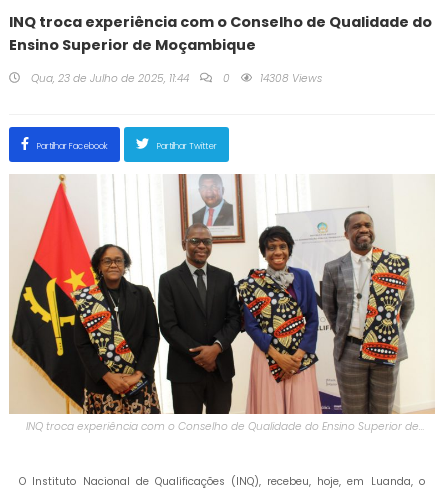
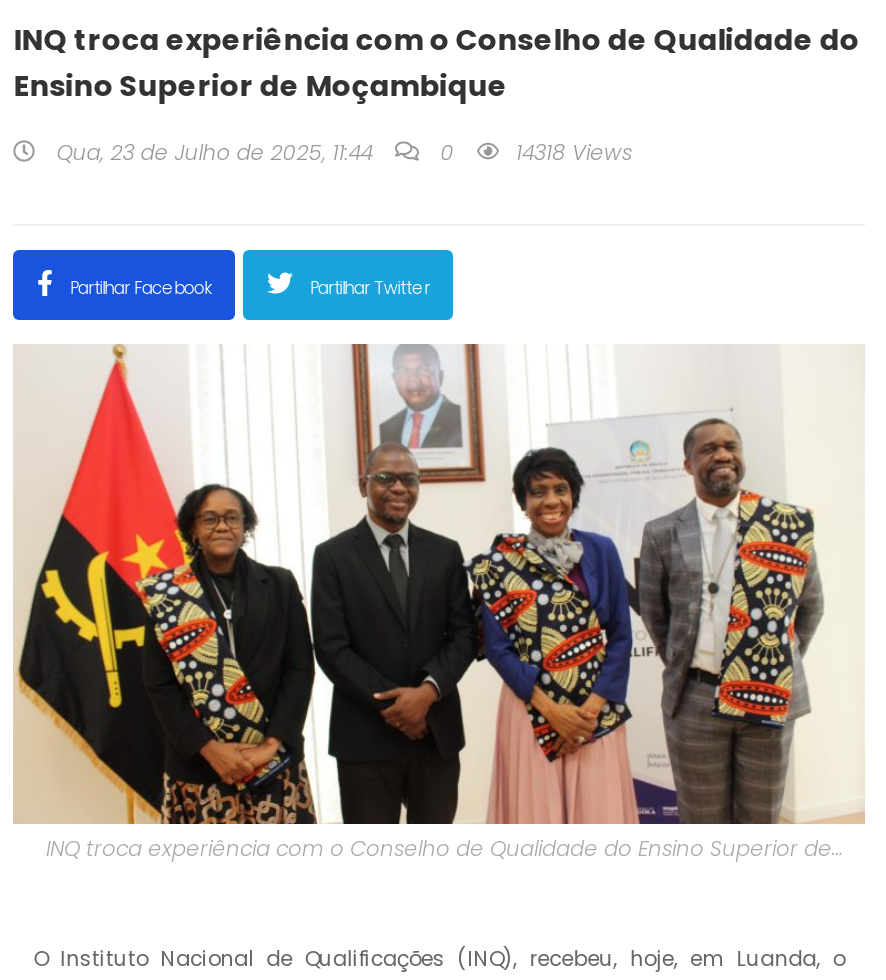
- 14308 Views
+ 14318 Views
